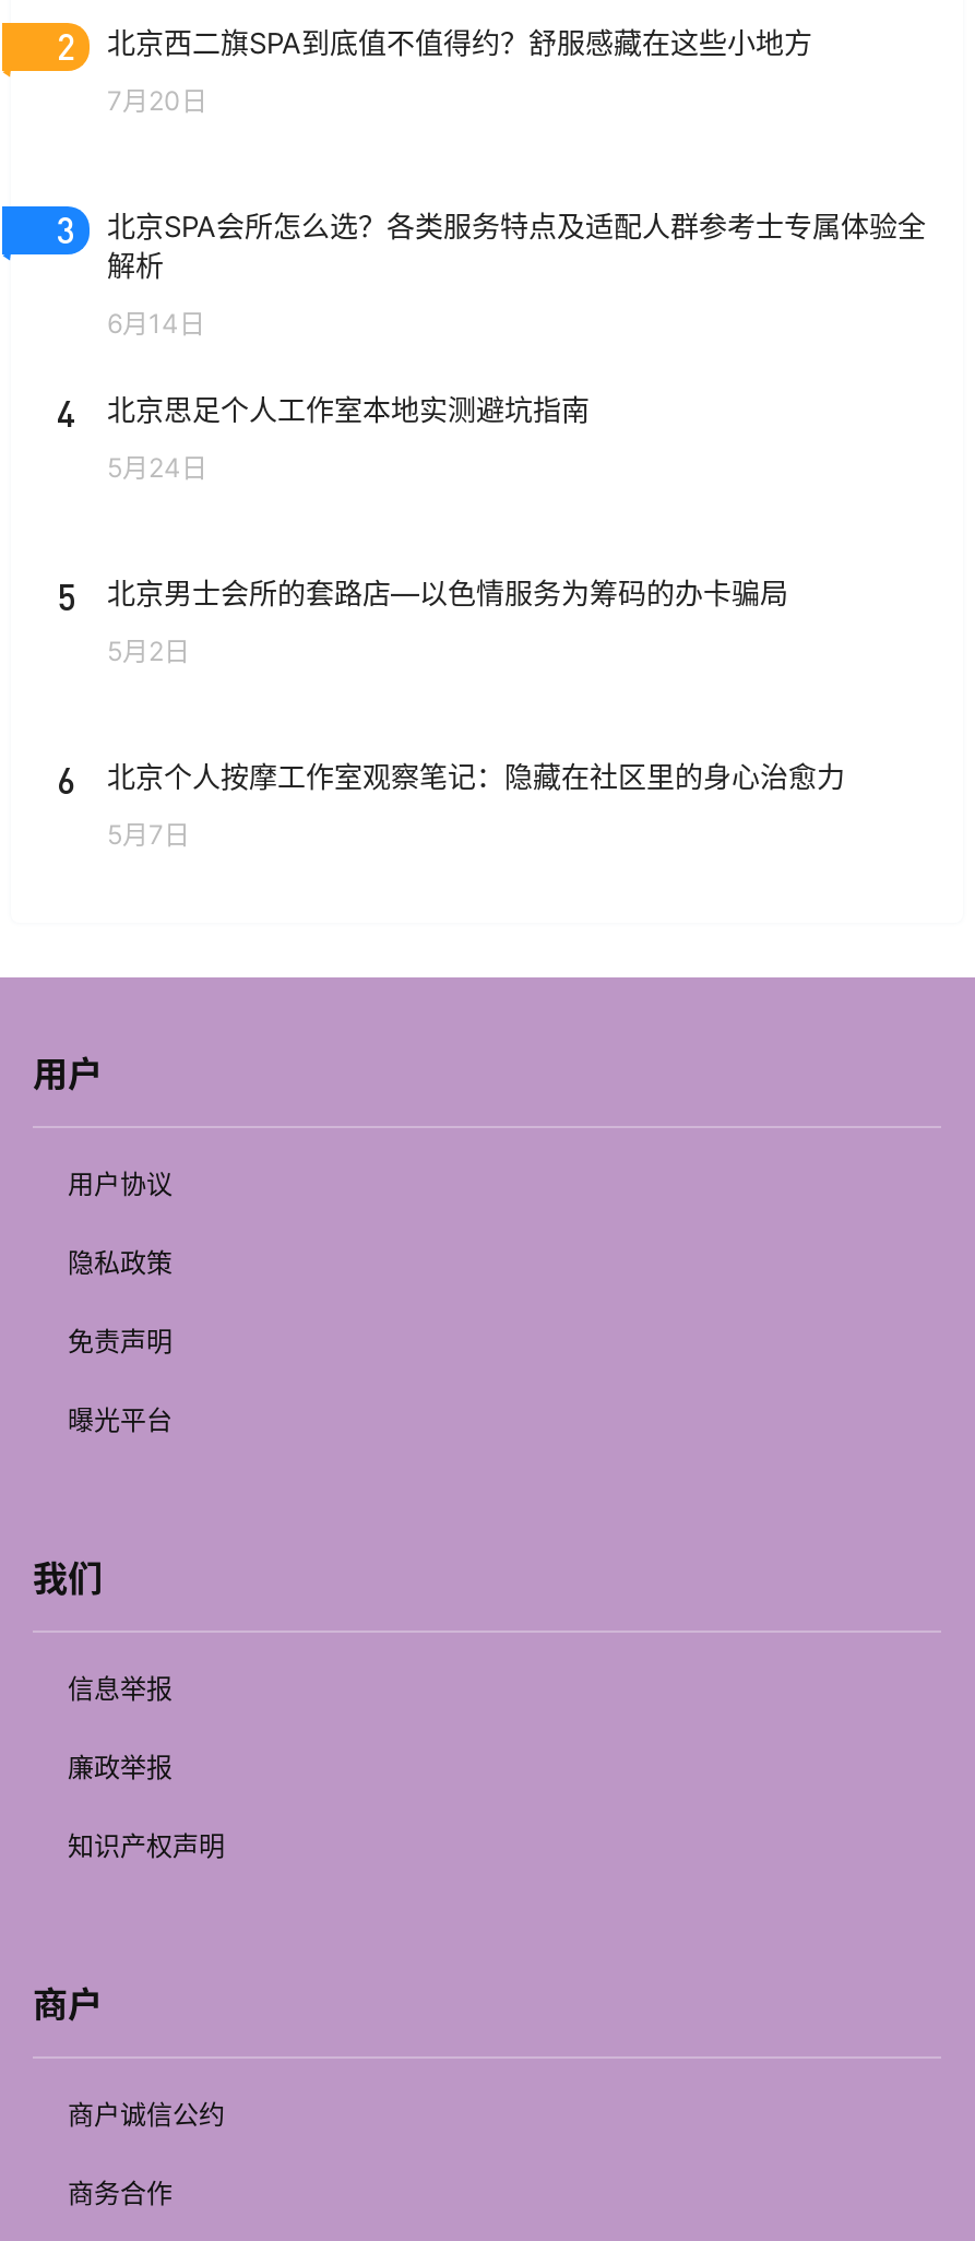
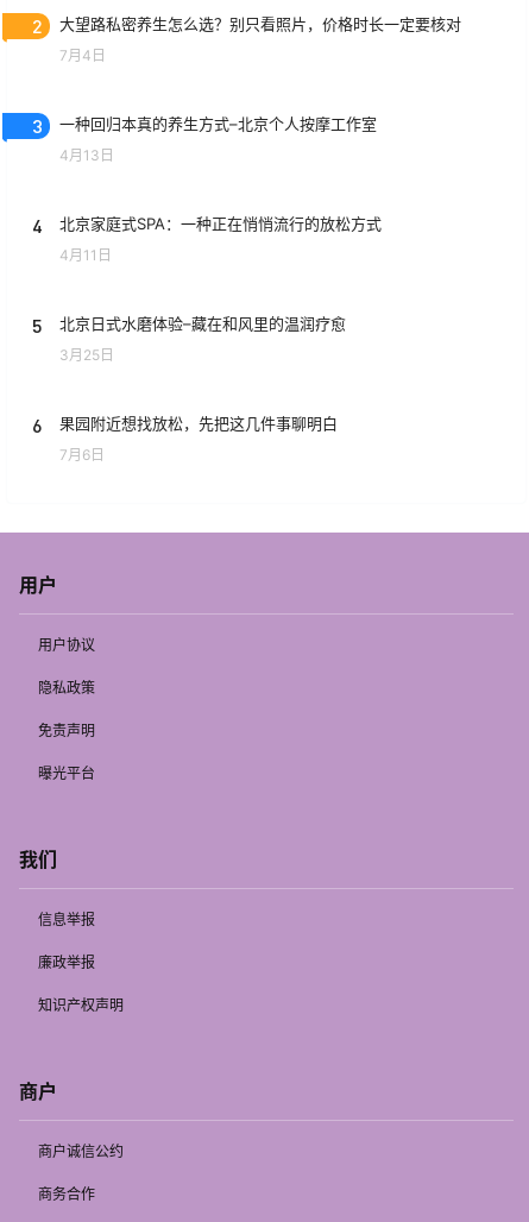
- 北京西二旗SPA到底值不值得约？舒服感藏在这些小地方
+ 大望路私密养生怎么选？别只看照片，价格时长一定要核对

- 7月20日
+ 7月4日

- 北京SPA会所怎么选？各类服务特点及适配人群参考士专属体验全
- 解析
+ 一种回归本真的养生方式–北京个人按摩工作室

- 6月14日
+ 4月13日

- 北京思足个人工作室本地实测避坑指南
+ 北京家庭式SPA：一种正在悄悄流行的放松方式

- 5月24日
+ 4月11日

- 北京男士会所的套路店—以色情服务为筹码的办卡骗局
+ 北京日式水磨体验–藏在和风里的温润疗愈

- 5月2日
+ 3月25日

- 北京个人按摩工作室观察笔记：隐藏在社区里的身心治愈力
+ 果园附近想找放松，先把这几件事聊明白

- 5月7日
+ 7月6日
